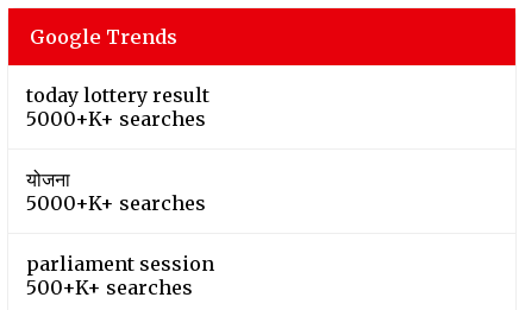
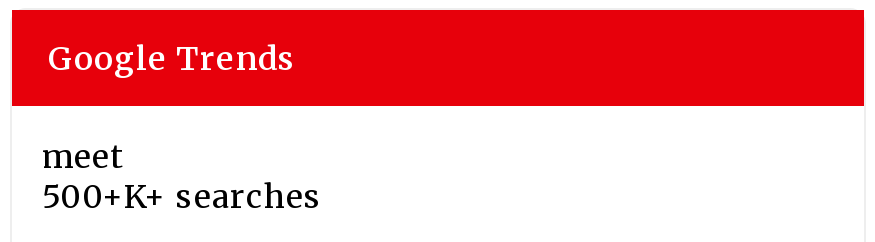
- today lottery result
- 5000+K+ searches
- योजना
- 5000+K+ searches
- parliament session
+ meet
